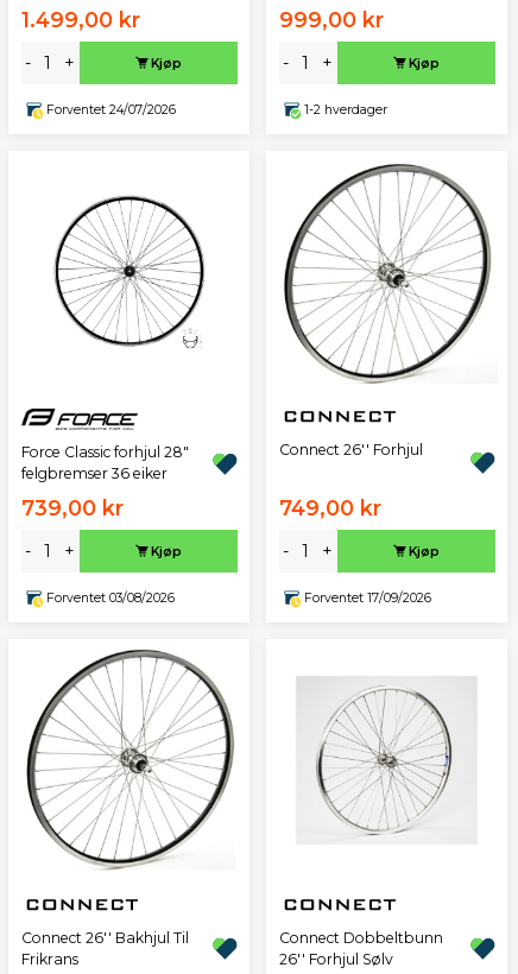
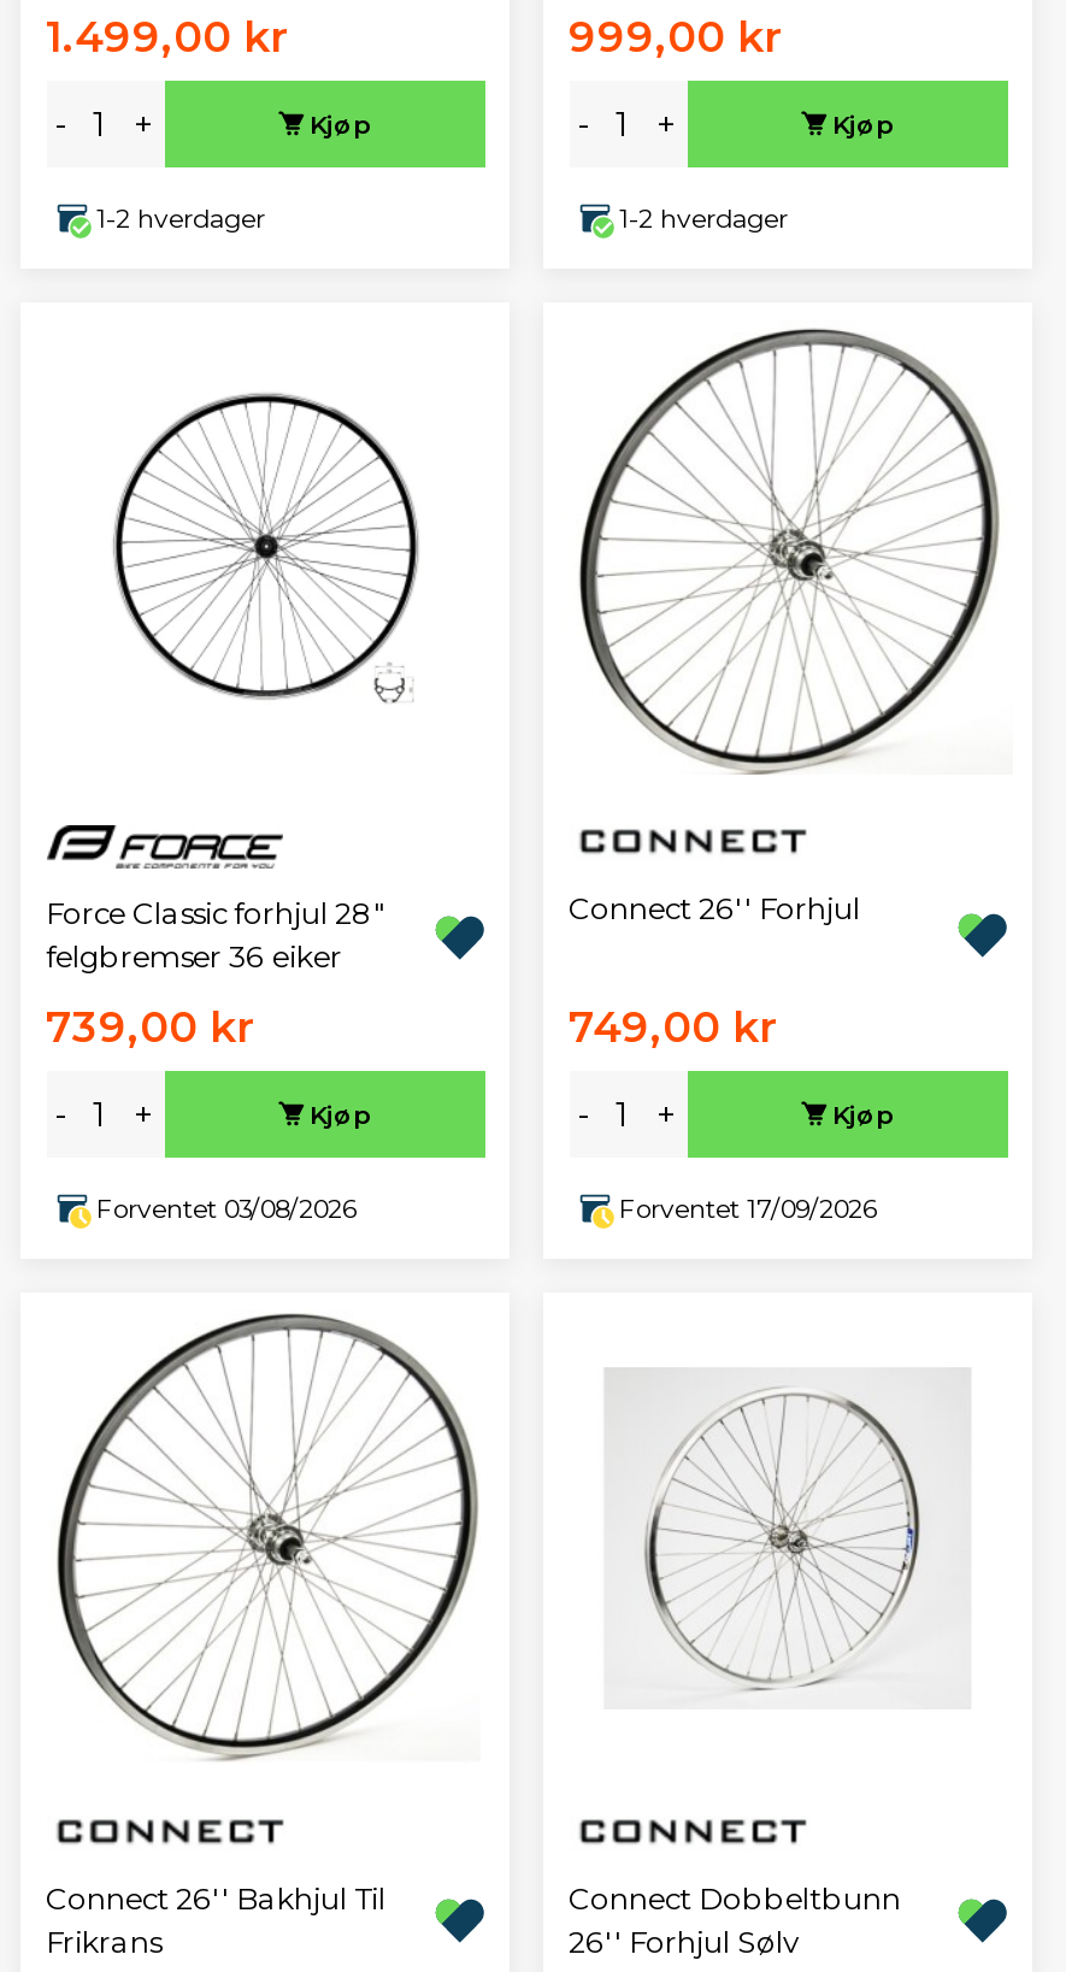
- Forventet 24/07/2026
+ 1-2 hverdager
